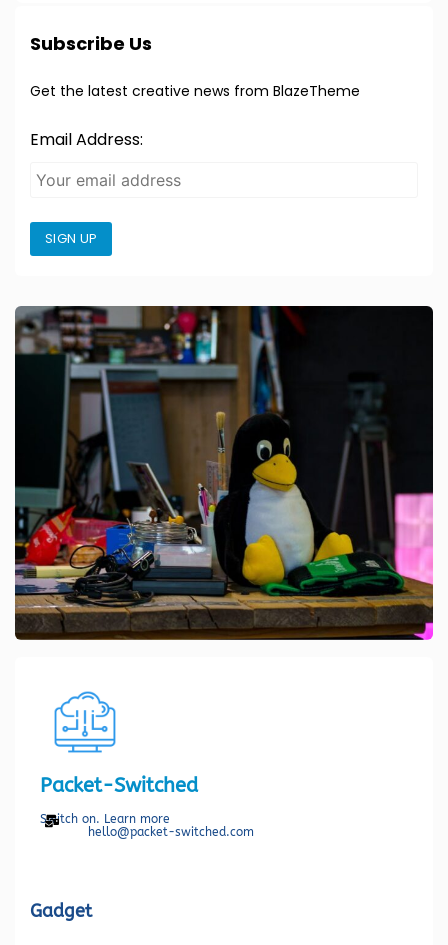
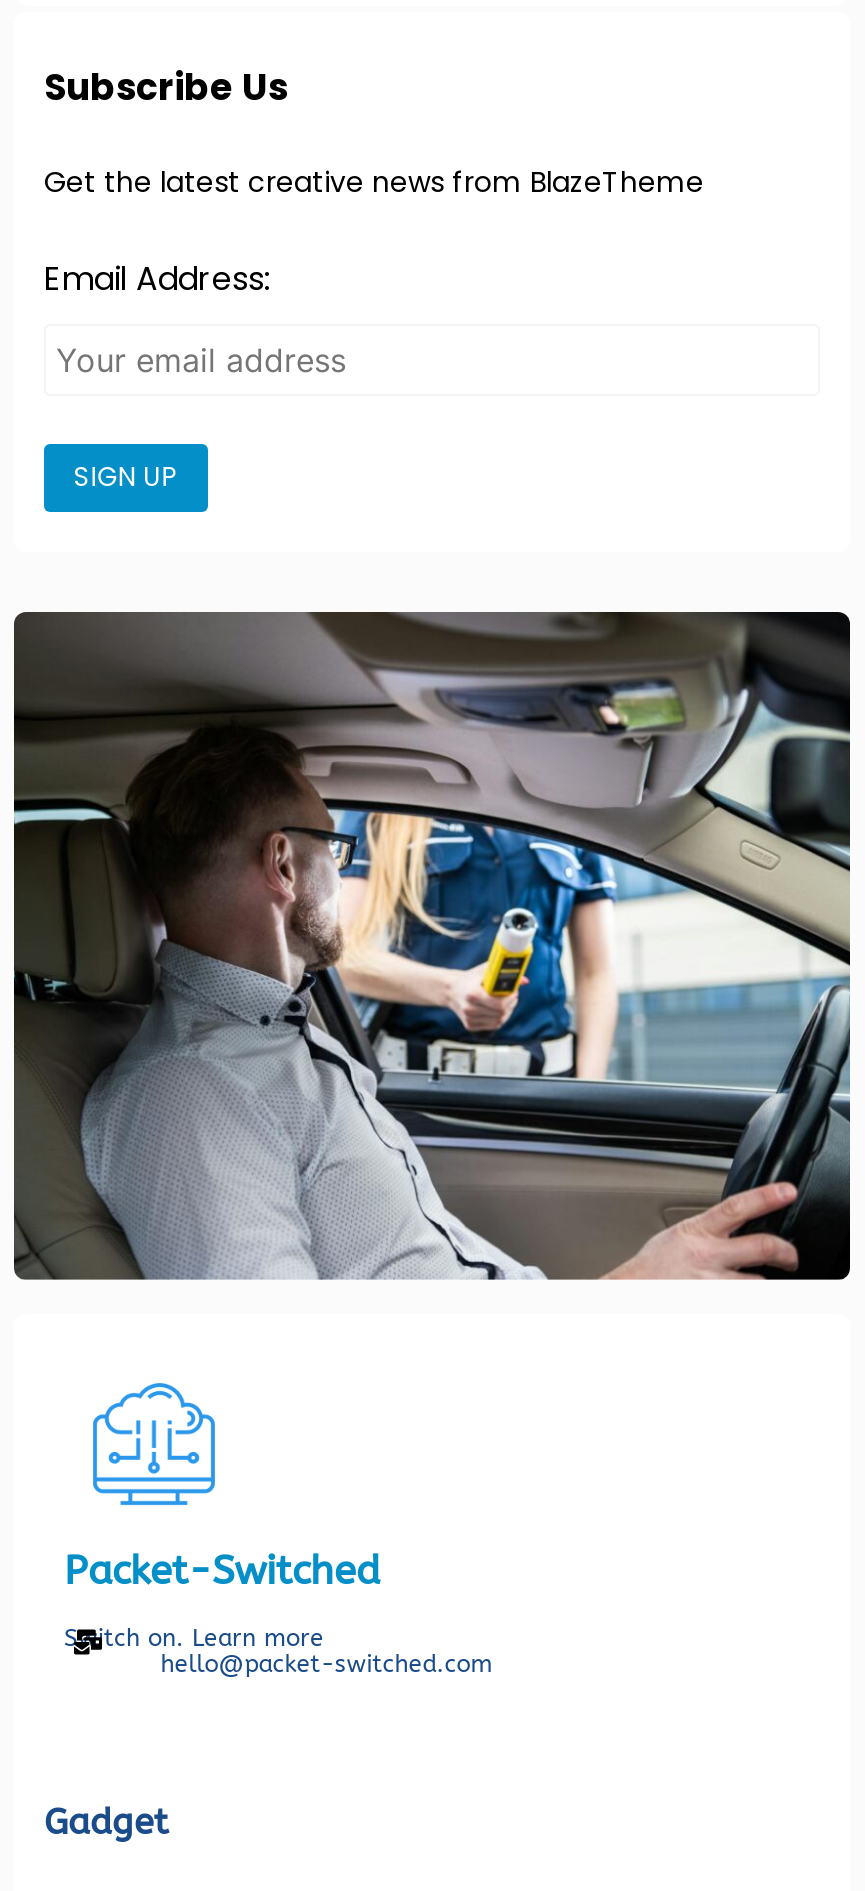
- [image]
+ [image]
